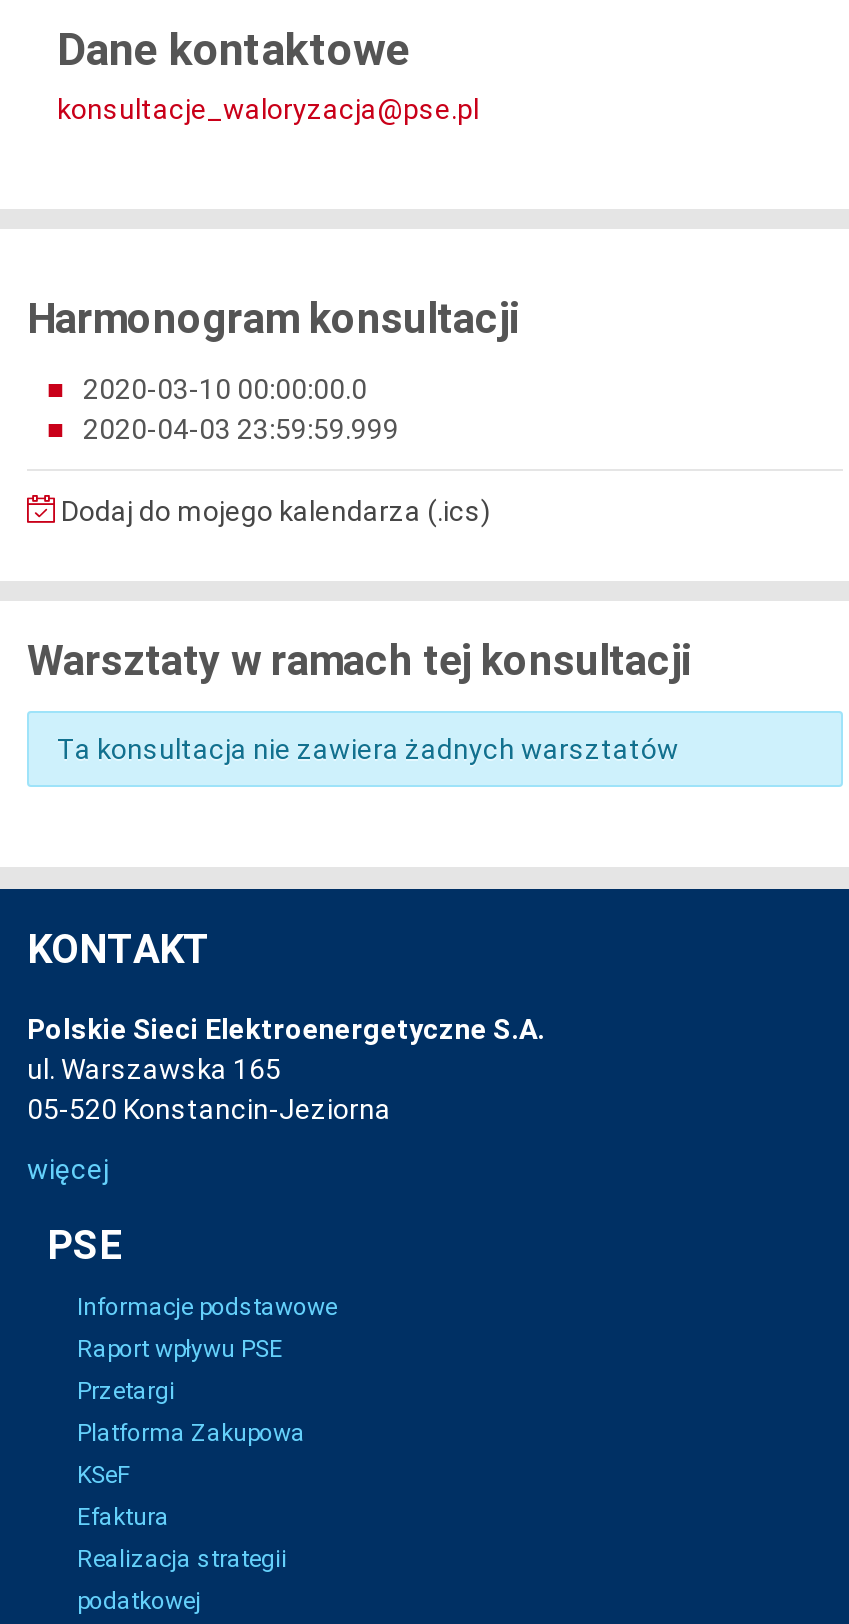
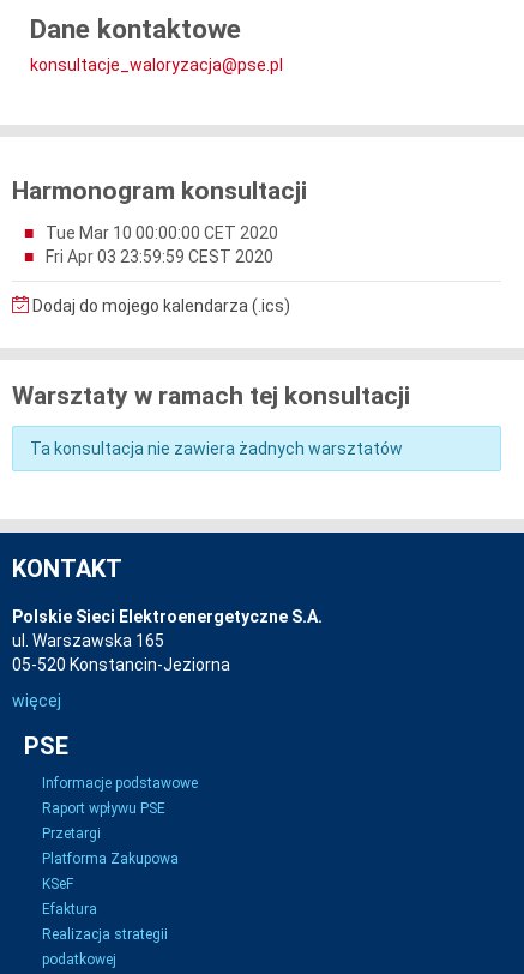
- 2020-03-10 00:00:00.0
- 2020-04-03 23:59:59.999
+ Tue Mar 10 00:00:00 CET 2020
+ Fri Apr 03 23:59:59 CEST 2020
